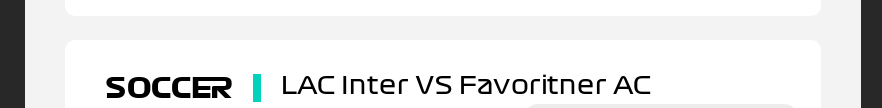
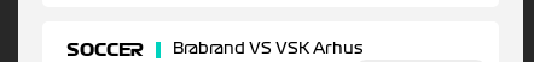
- LAC Inter VS Favoritner AC
+ Brabrand VS VSK Arhus
